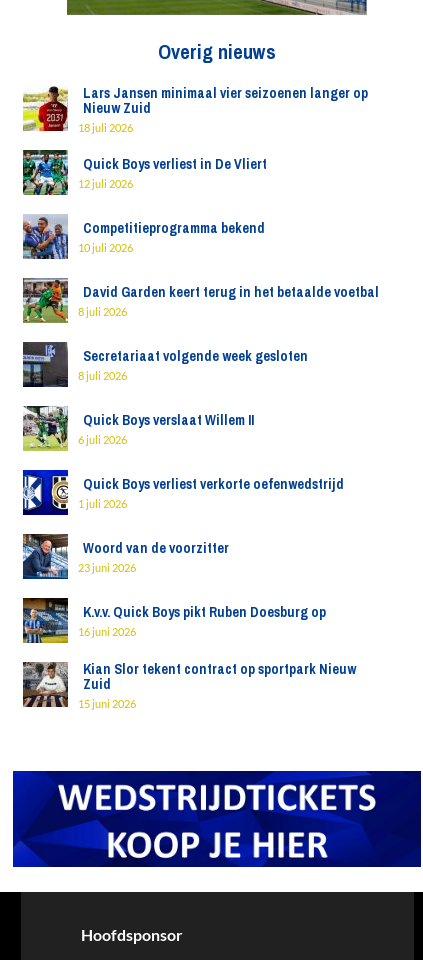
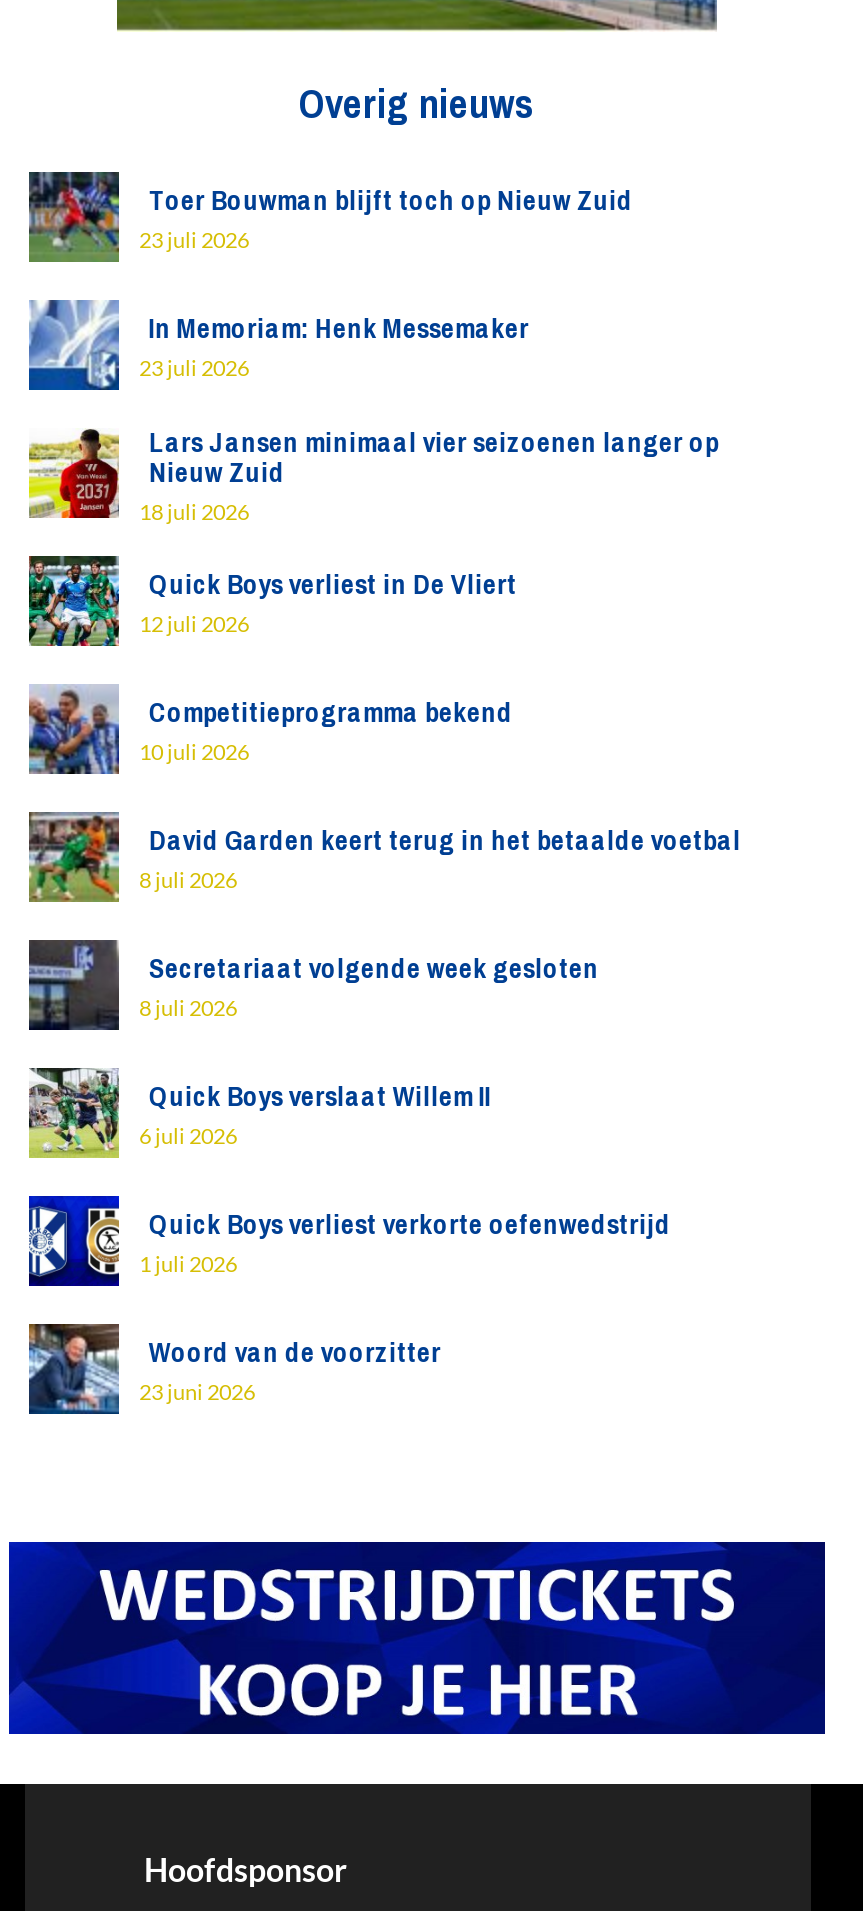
+ [image]
+ Toer Bouwman blijft toch op Nieuw Zuid
+ 23 juli 2026
+ In Memoriam: Henk Messemaker
+ 23 juli 2026

+ [image]

moved down: [image] | Lars Jansen minimaal vier seizoenen langer op | Nieuw Zuid | ... | Woord van de voorzitter | 23 juni 2026

- [image]
- K.v.v. Quick Boys pikt Ruben Doesburg op
- 16 juni 2026
- Kian Slor tekent contract op sportpark Nieuw
- Zuid
- 15 juni 2026

- [image]
